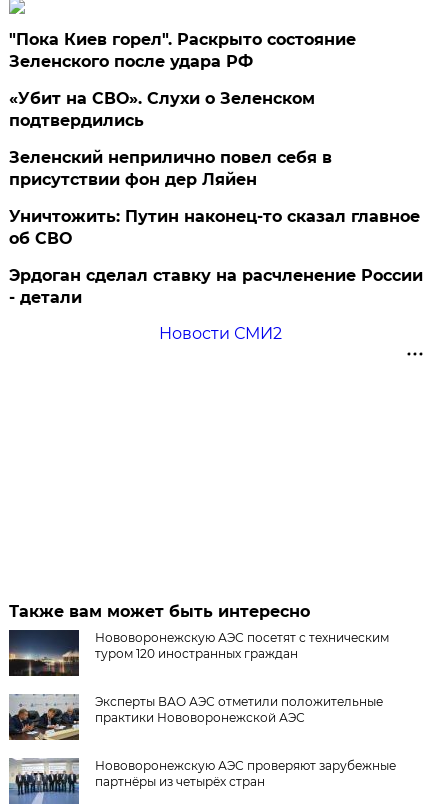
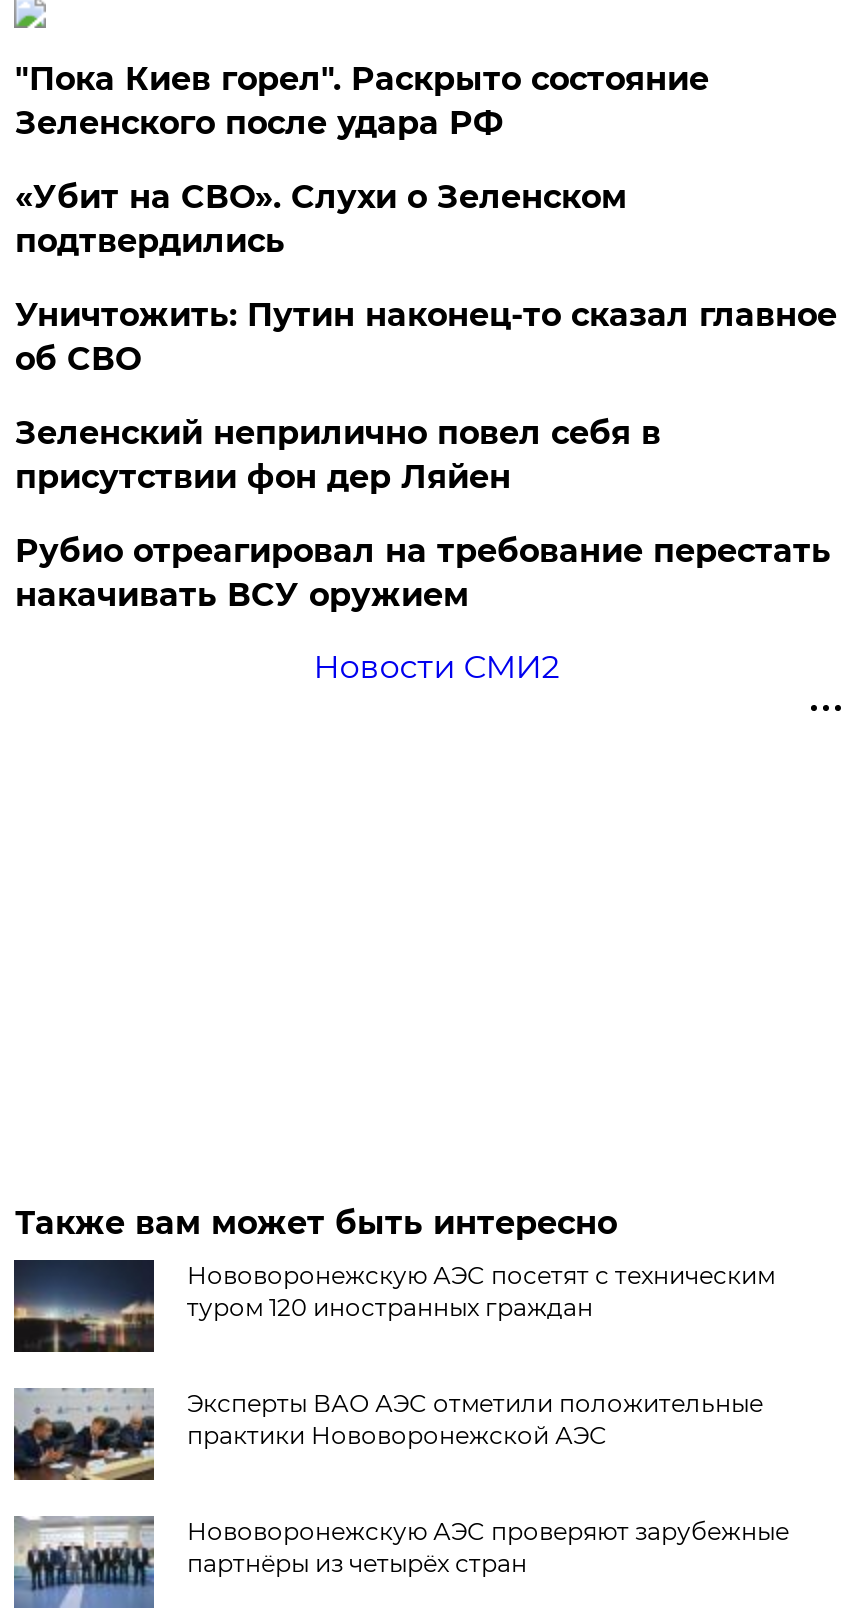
moved down: Зеленский неприлично повел cебя в | присутствии фон дер Ляйен

moved up: Уничтожить: Путин наконец-то сказал главное | об СВО

- Эрдоган сделал ставку на расчленение России
- - детали
+ Рубио отреагировал на требование перестать
+ накачивать ВСУ оружием
